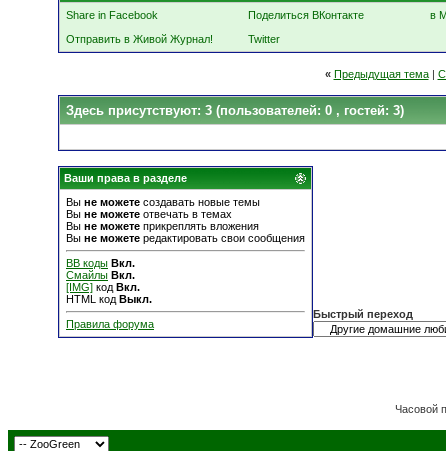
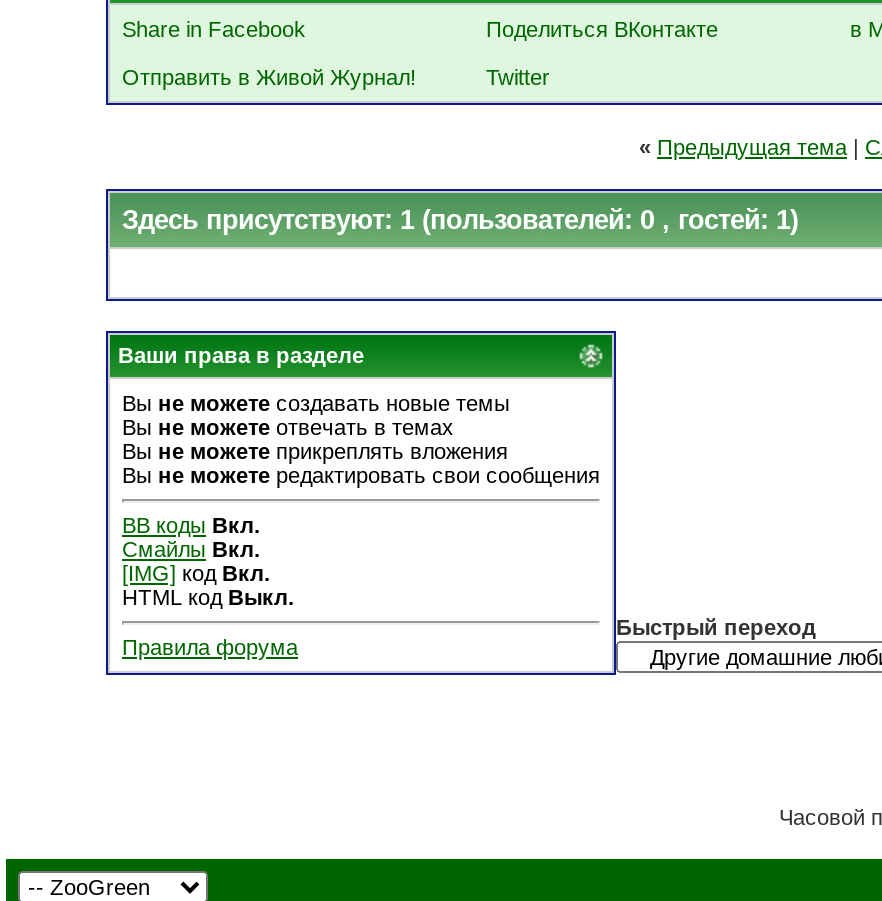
- Здесь присутствуют: 3 (пользователей: 0 , гостей: 3)
+ Здесь присутствуют: 1 (пользователей: 0 , гостей: 1)
